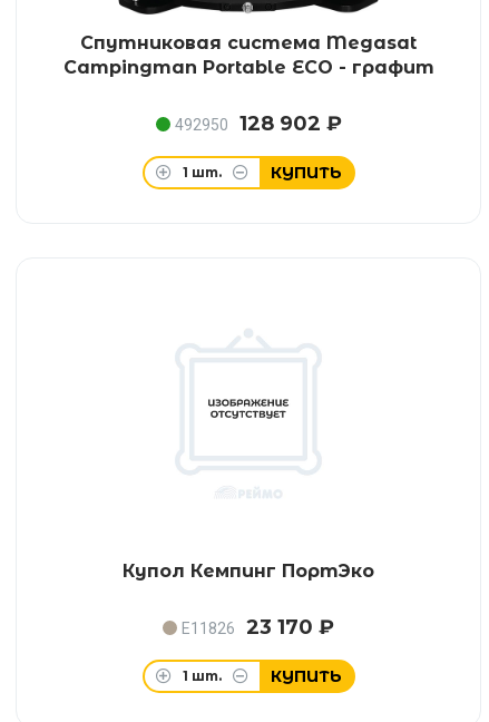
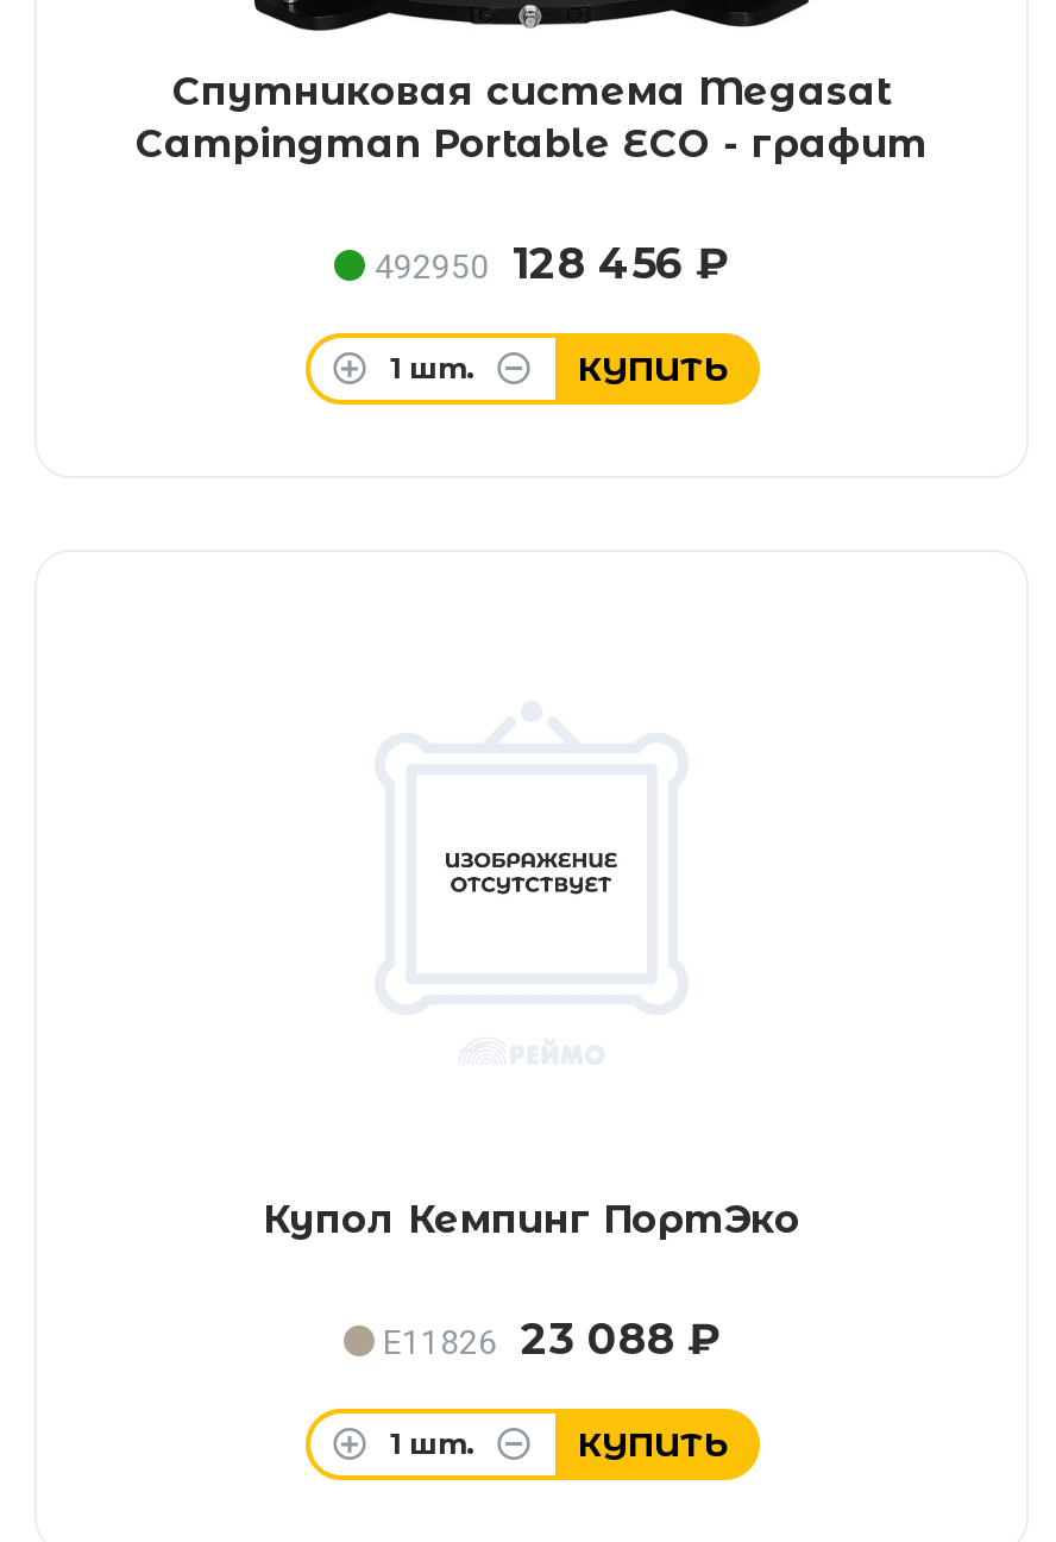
- 492950 128 902 ₽
+ 492950 128 456 ₽

- E11826 23 170 ₽
+ E11826 23 088 ₽
